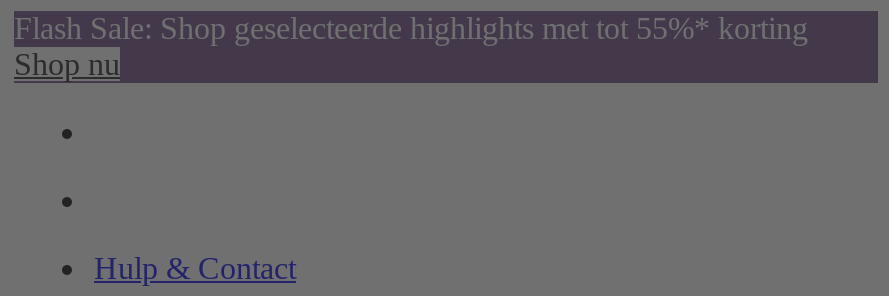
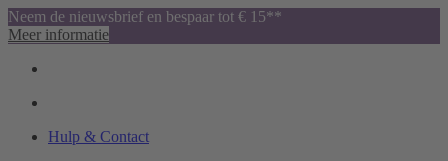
- Flash Sale: Shop geselecteerde highlights met tot 55%* korting
- Shop nu
+ Neem de nieuwsbrief en bespaar tot € 15**
+ Meer informatie
